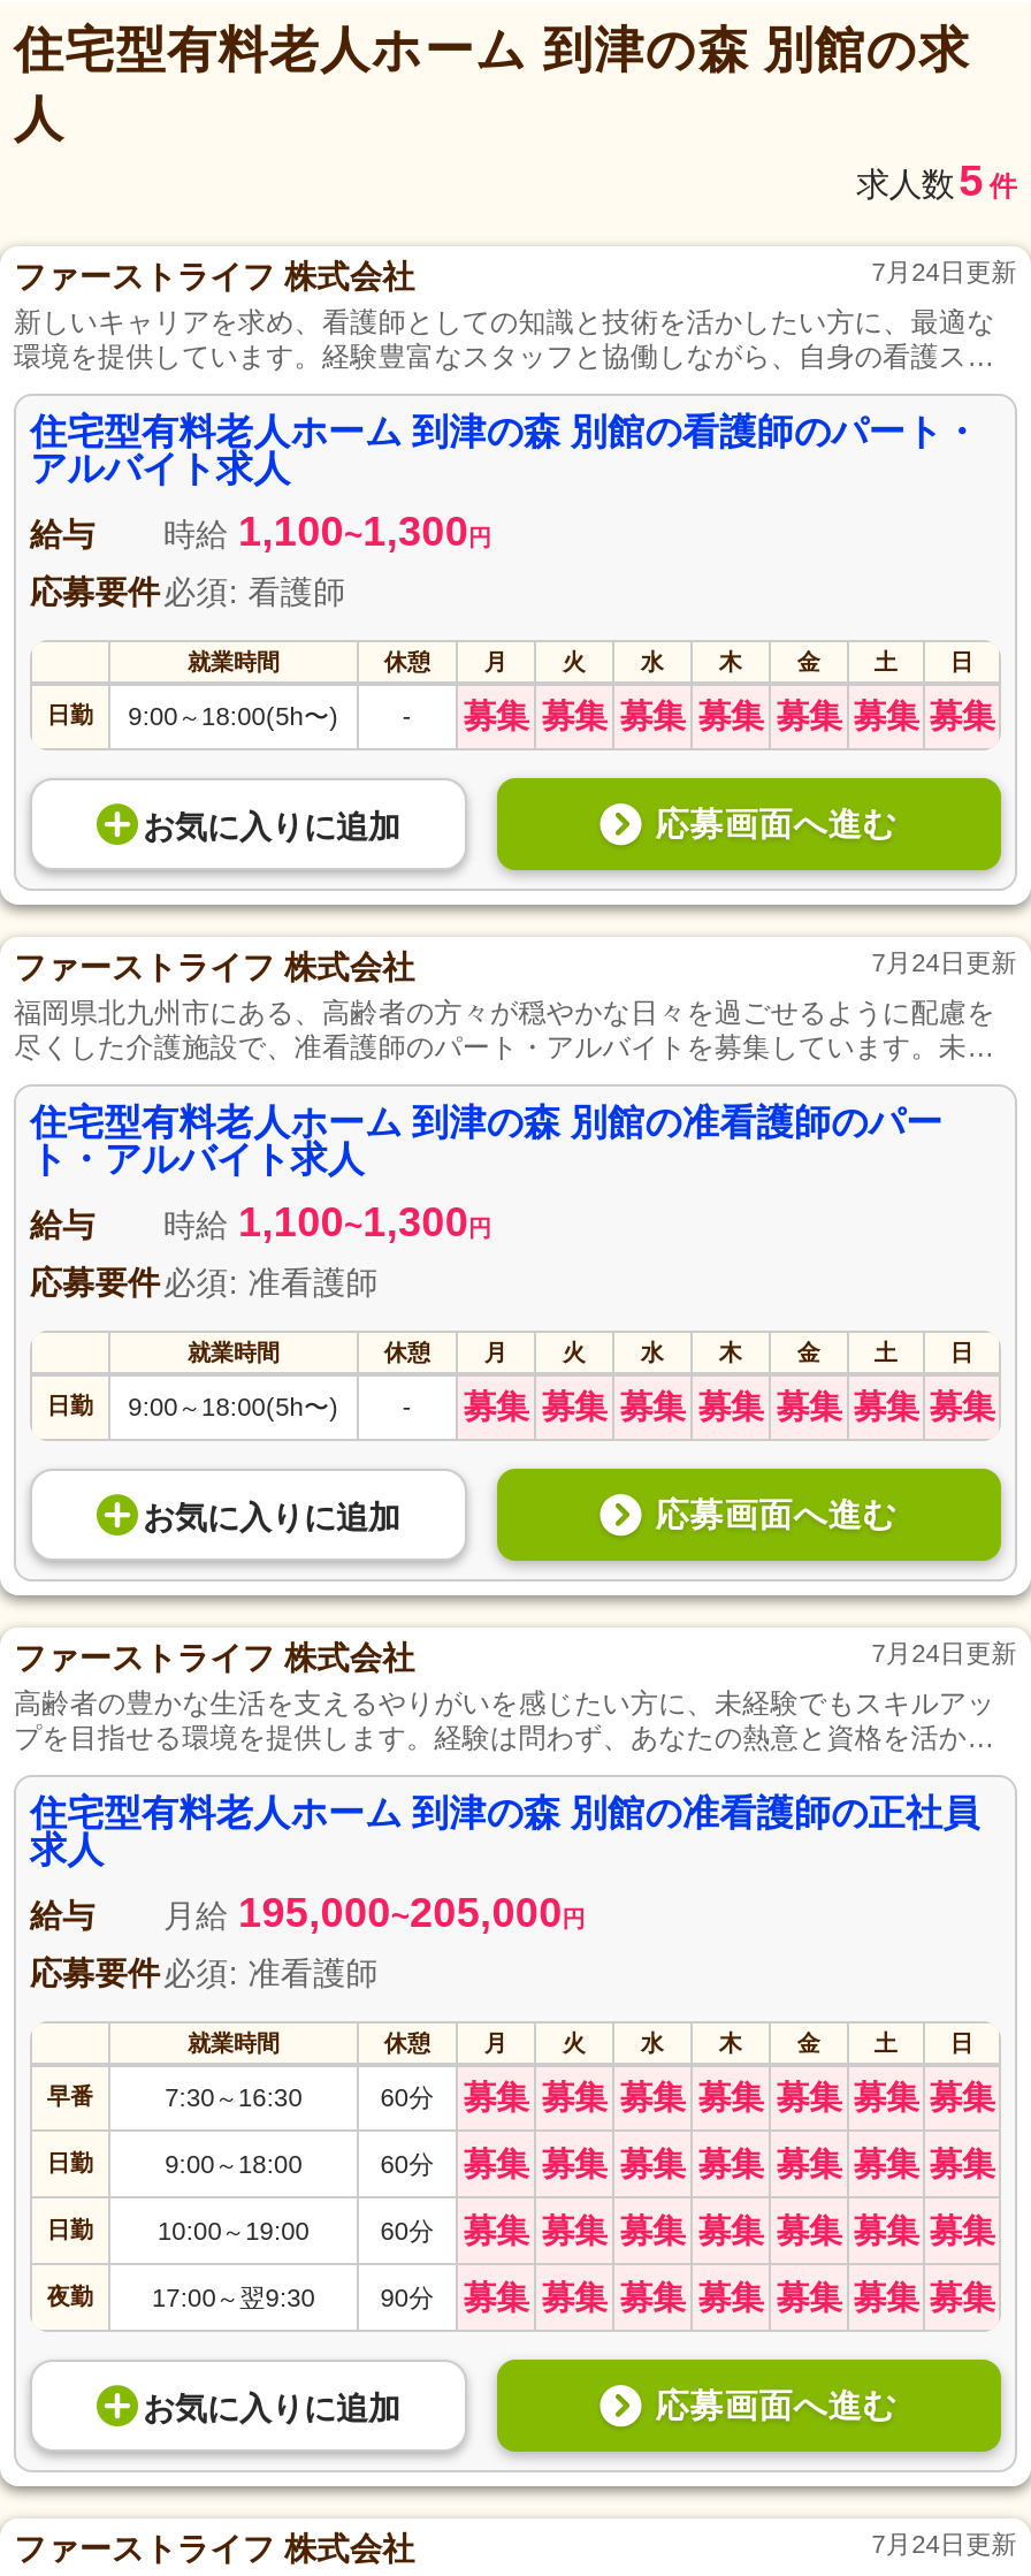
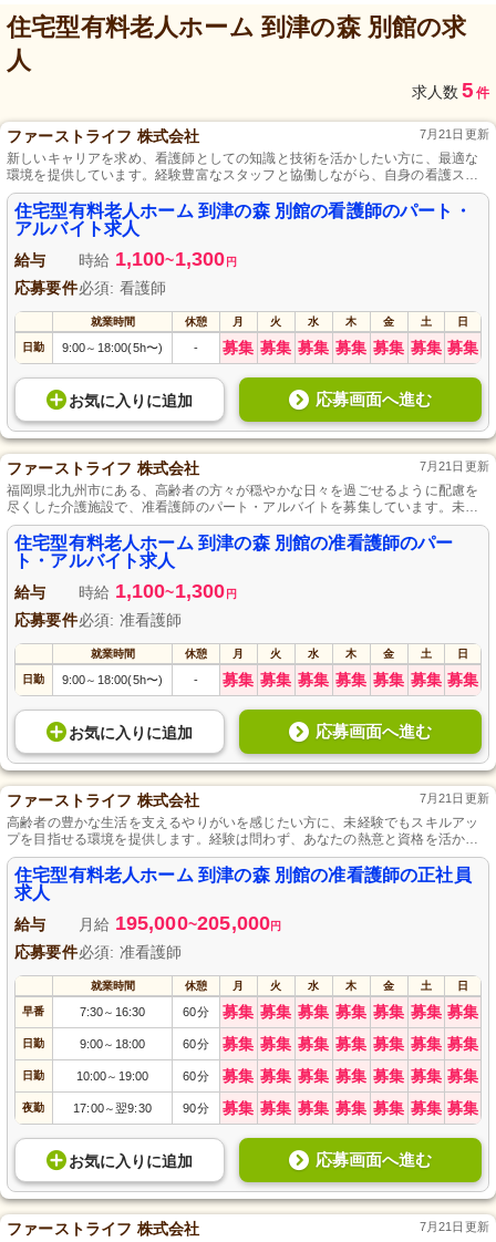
- 7月24日更新
+ 7月21日更新

- 7月24日更新
+ 7月21日更新

- 7月24日更新
+ 7月21日更新

- 7月24日更新
+ 7月21日更新
